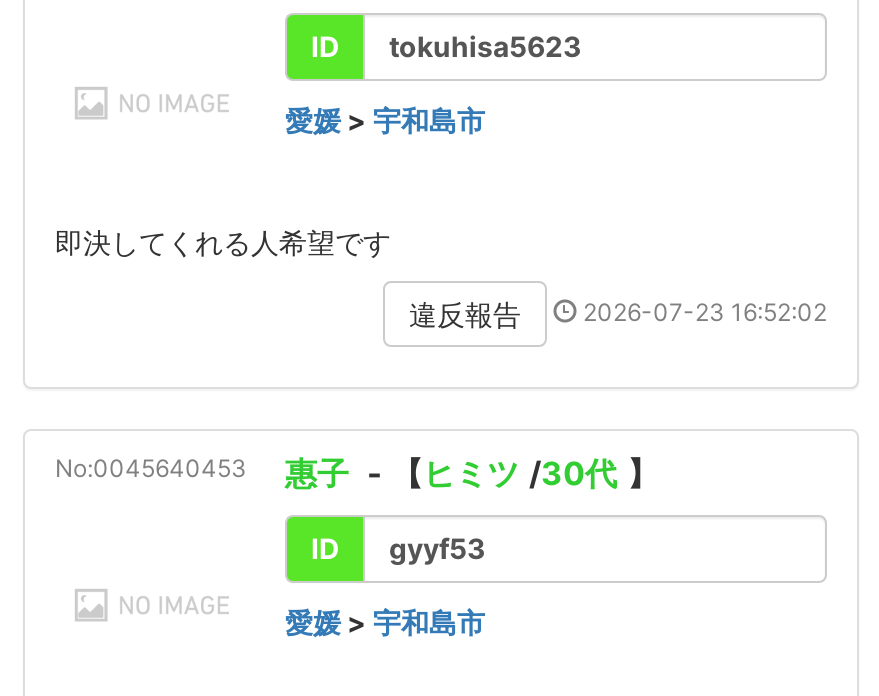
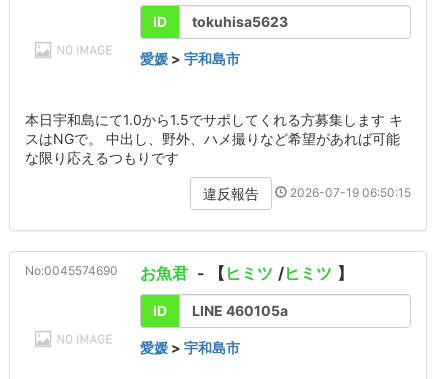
- 即決してくれる人希望です
+ 本日宇和島にて1.0から1.5でサポしてくれる方募集します キ
+ スはNGで。 中出し、野外、ハメ撮りなど希望があれば可能
+ な限り応えるつもりです

- 違反報告 2026-07-23 16:52:02
+ 違反報告 2026-07-19 06:50:15

- No:0045640453
- 惠子 - 【ヒミツ /30代 】
+ No:0045574690
+ お魚君 - 【ヒミツ /ヒミツ 】

- ID gyyf53
+ ID LINE 460105a
